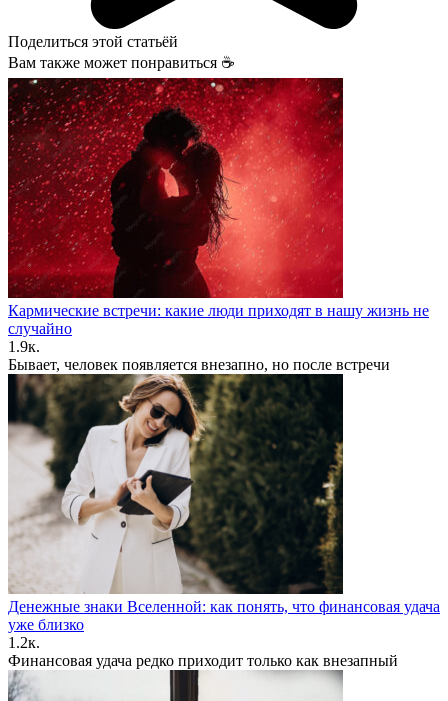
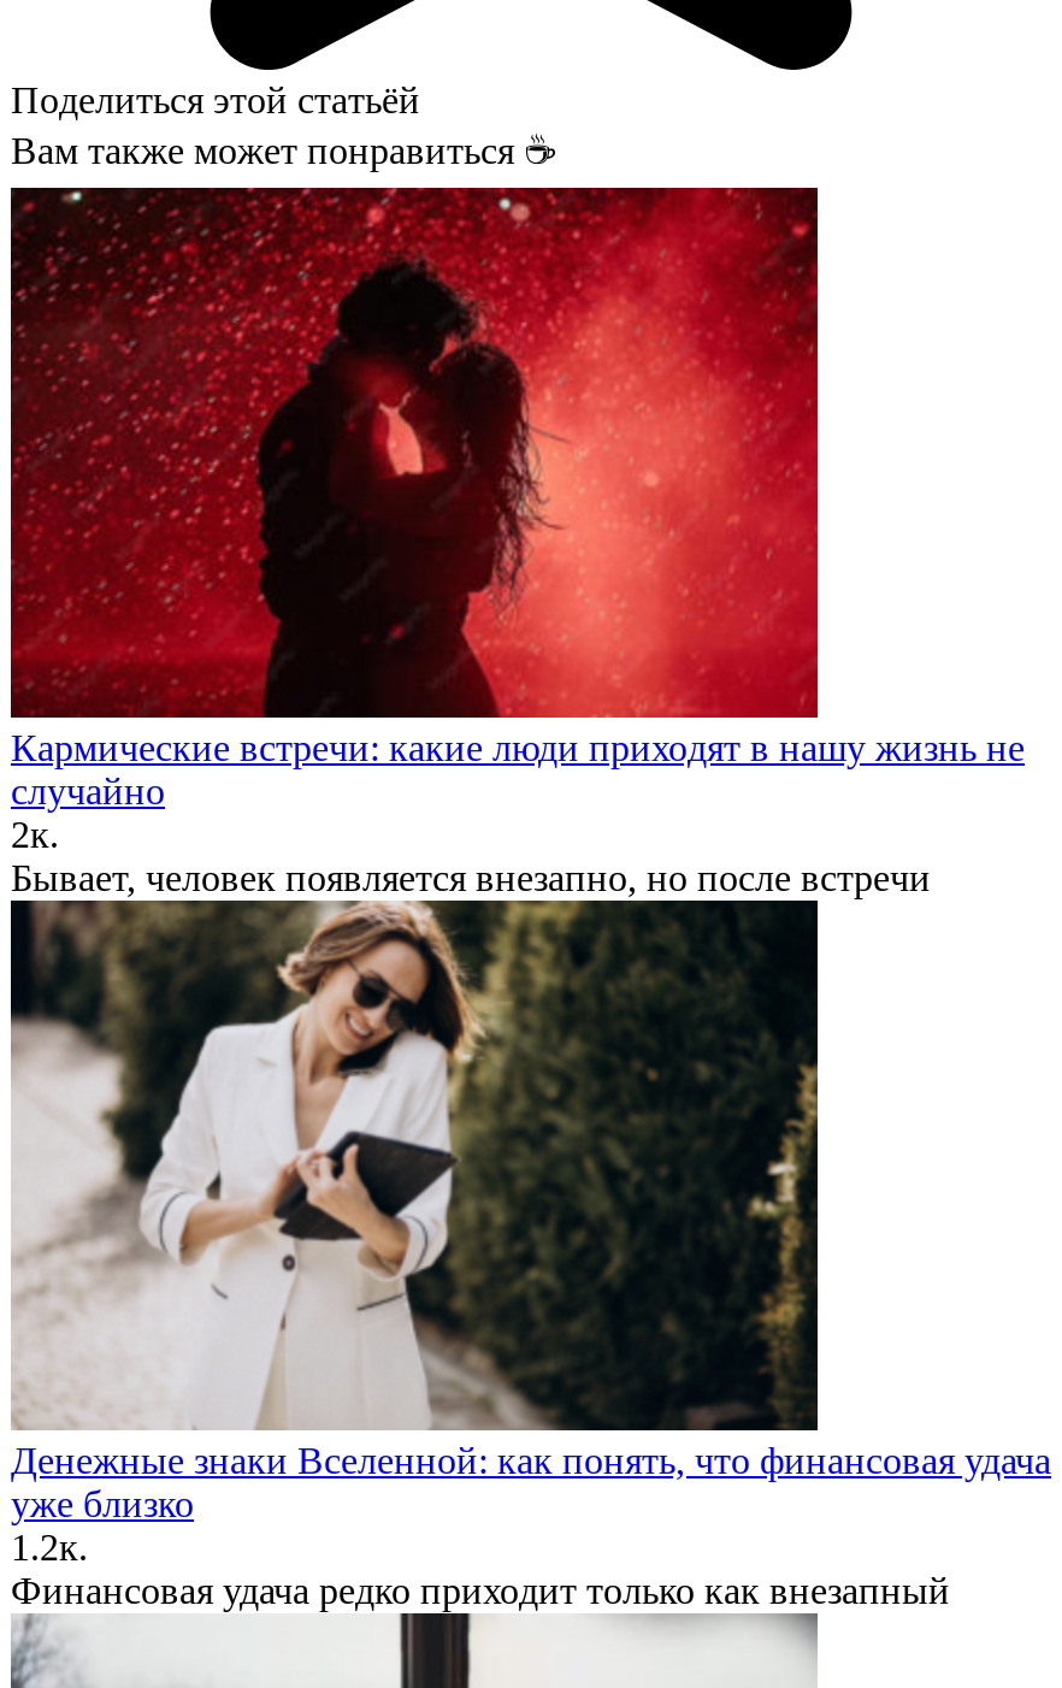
- 1.9к.
+ 2к.
